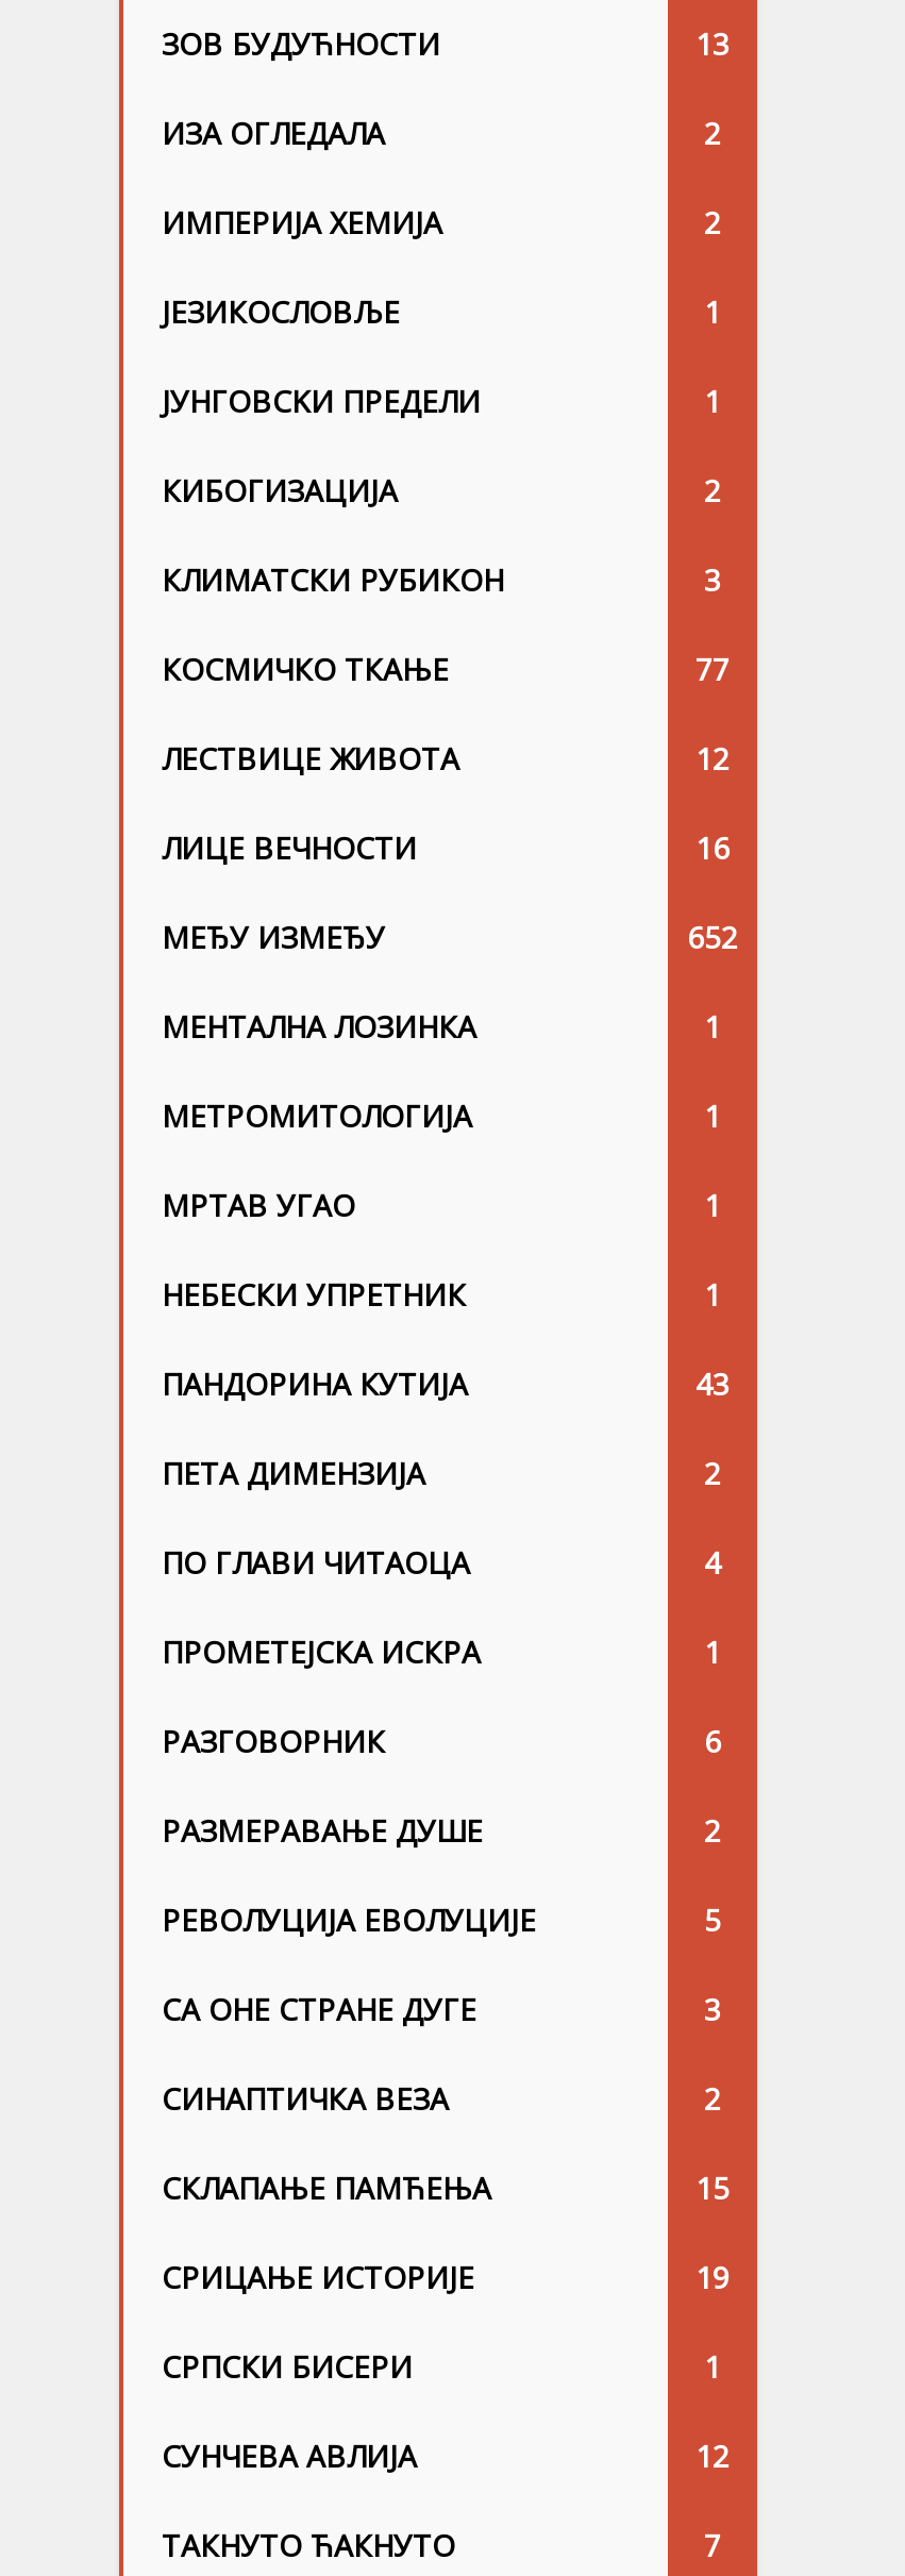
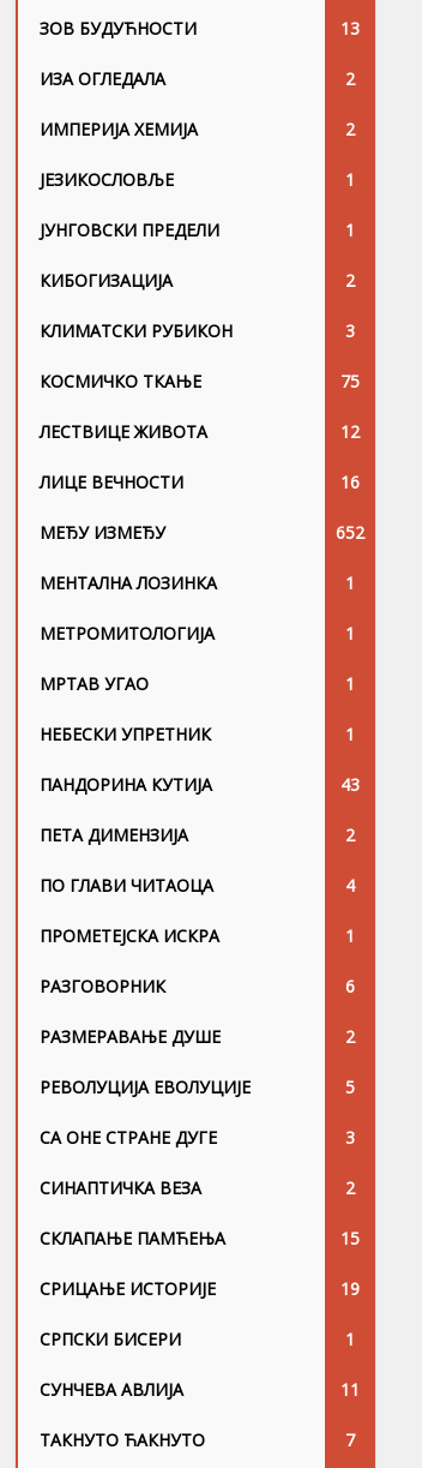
- 77
+ 75

- 12
+ 11
